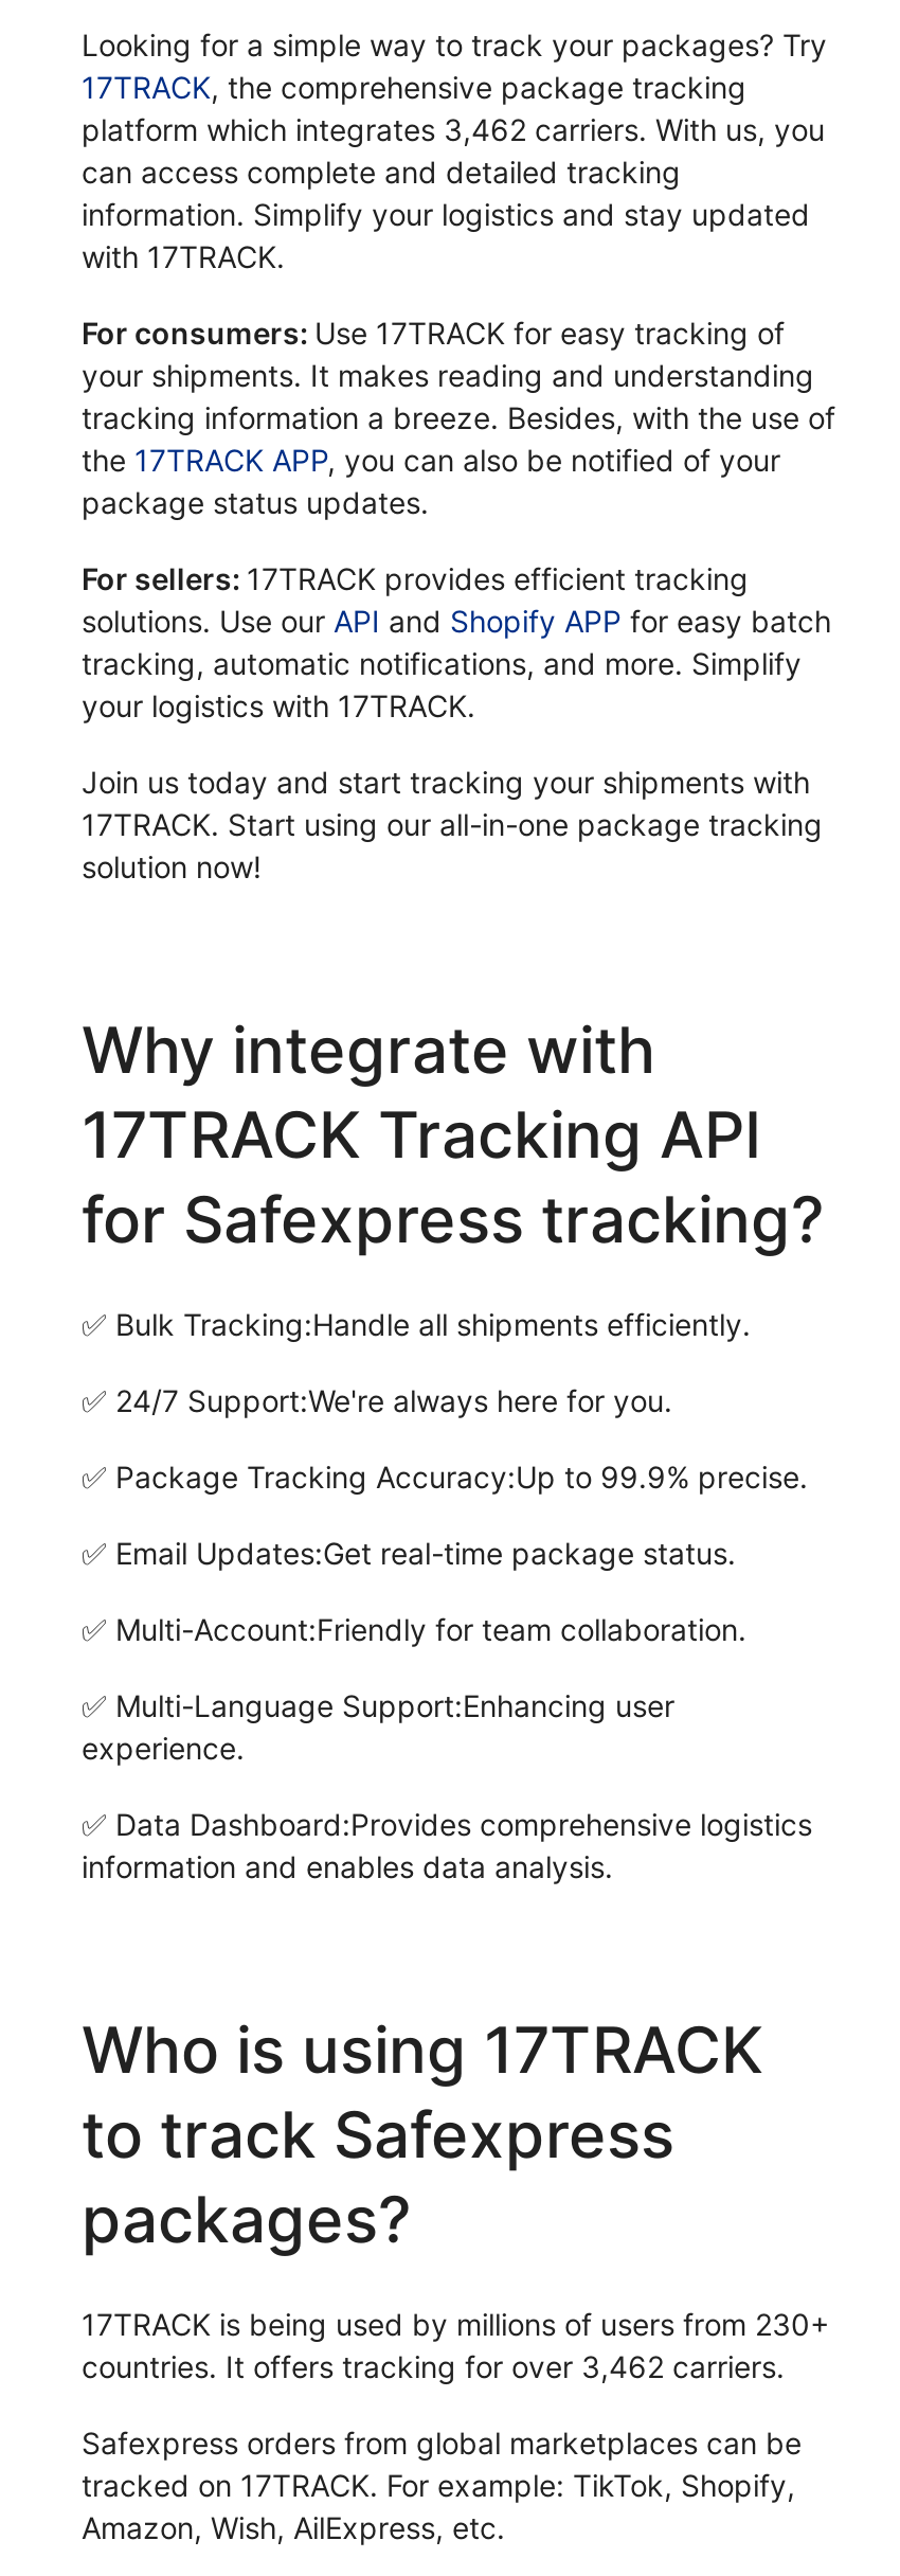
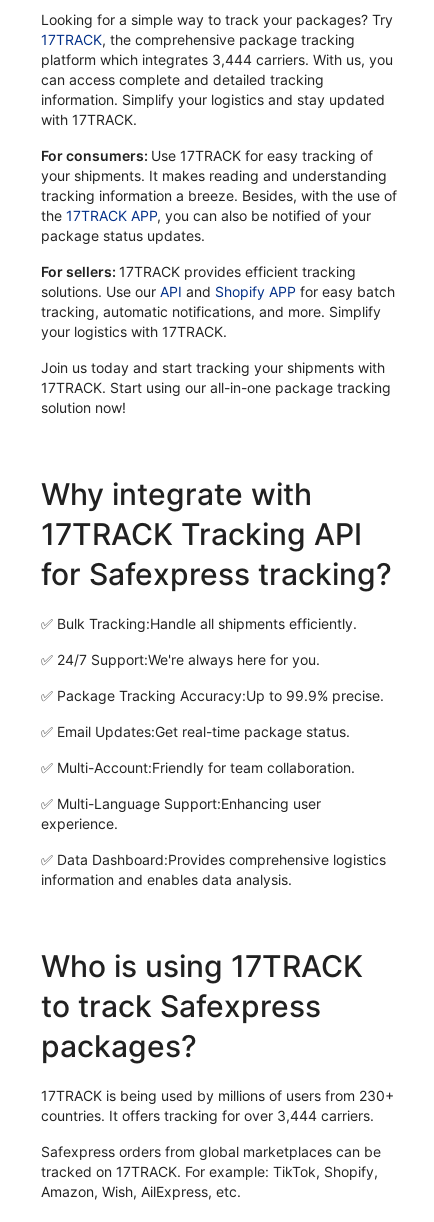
- platform which integrates 3,462 carriers. With us, you
+ platform which integrates 3,444 carriers. With us, you

- countries. It offers tracking for over 3,462 carriers.
+ countries. It offers tracking for over 3,444 carriers.
